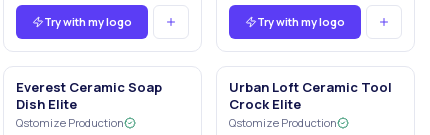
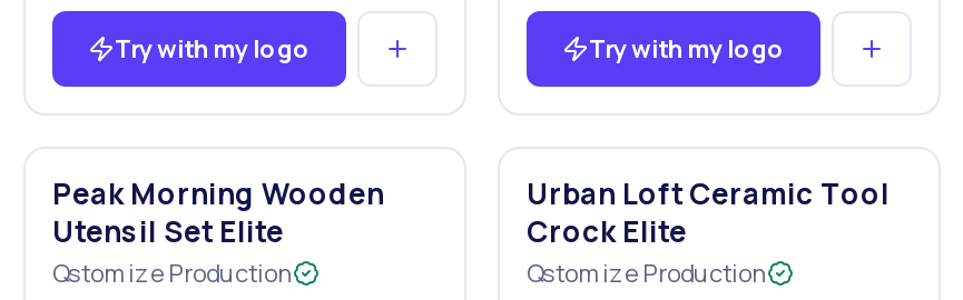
- Everest Ceramic Soap
- Dish Elite
+ Peak Morning Wooden
+ Utensil Set Elite
